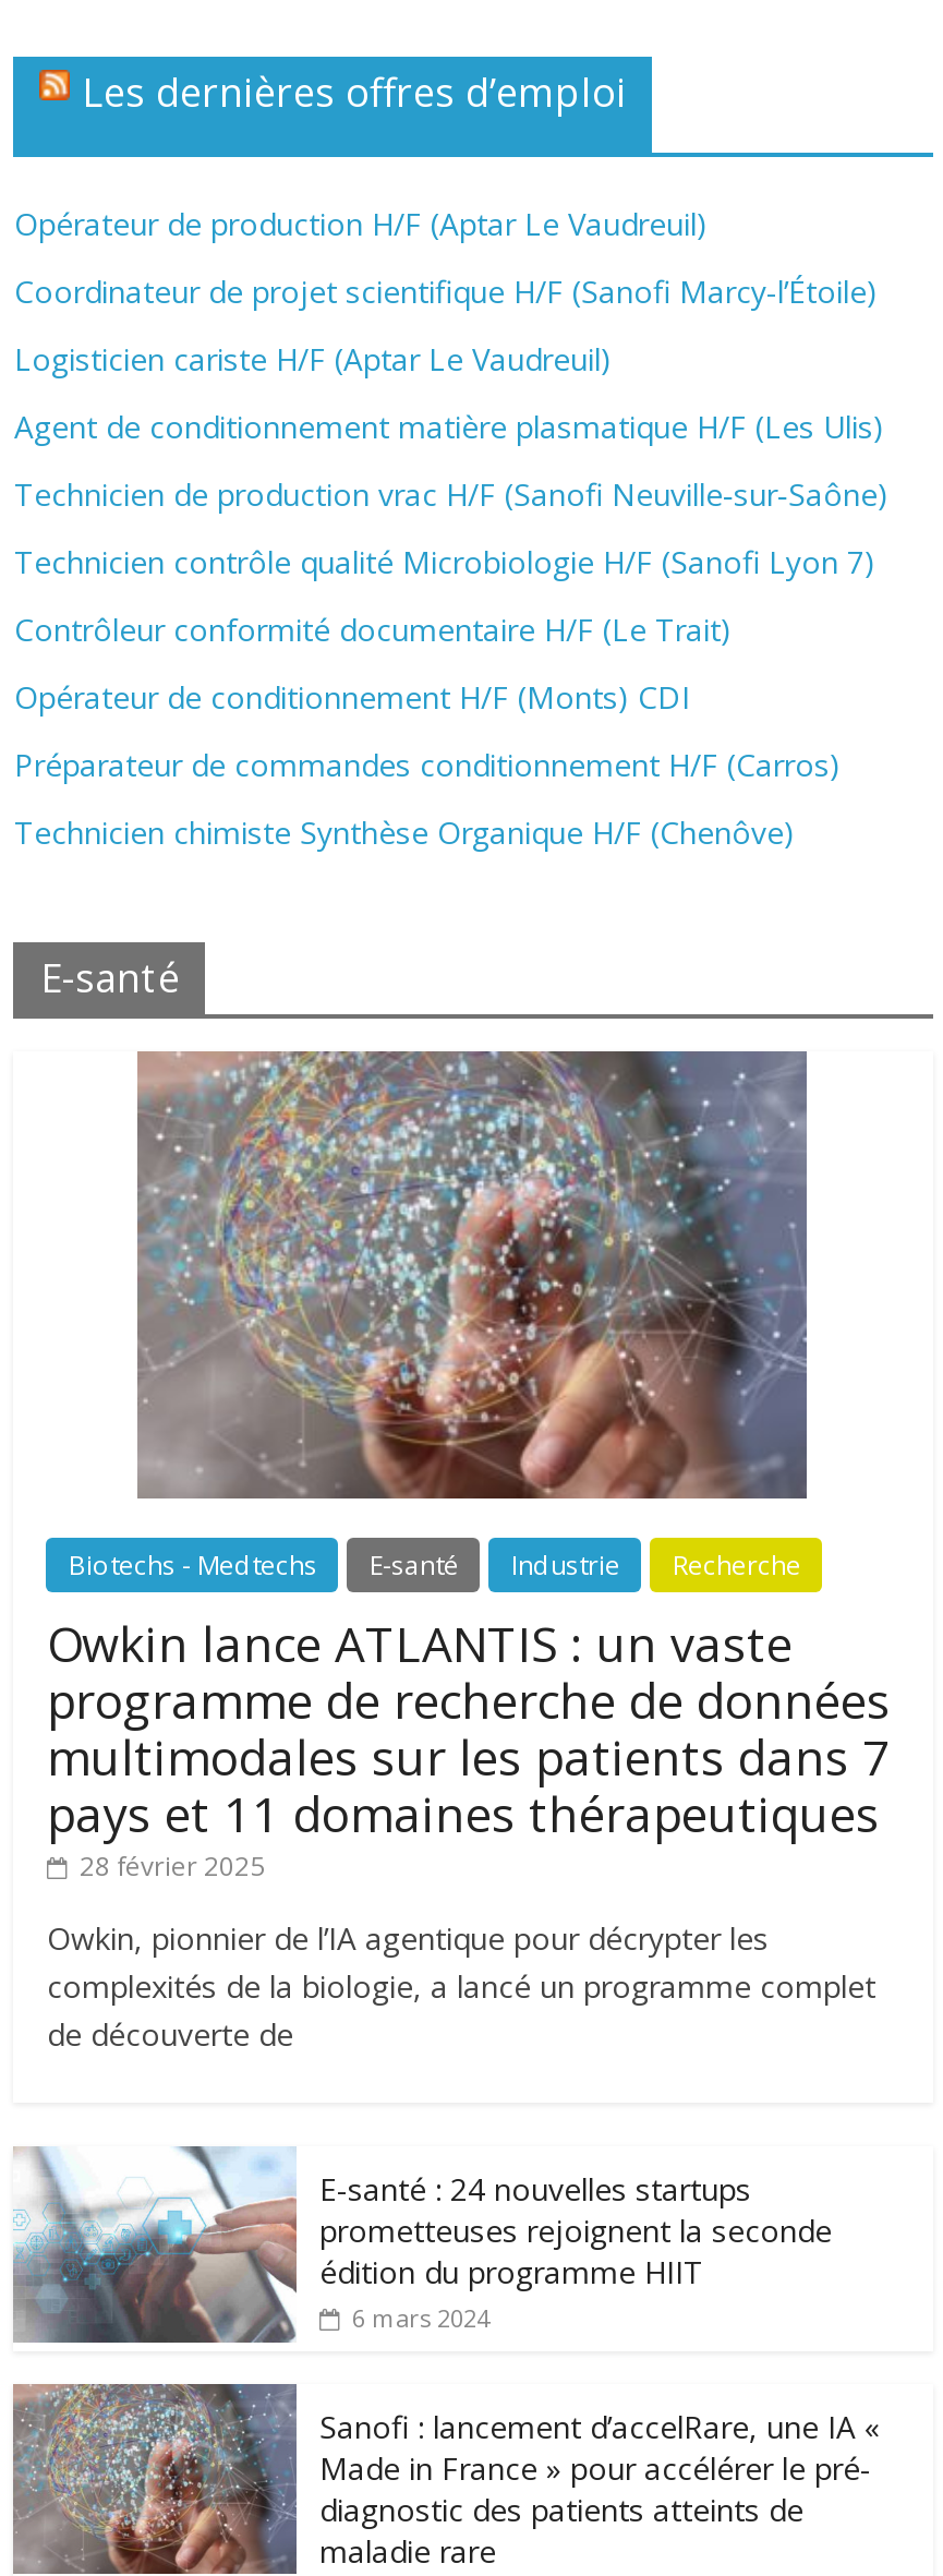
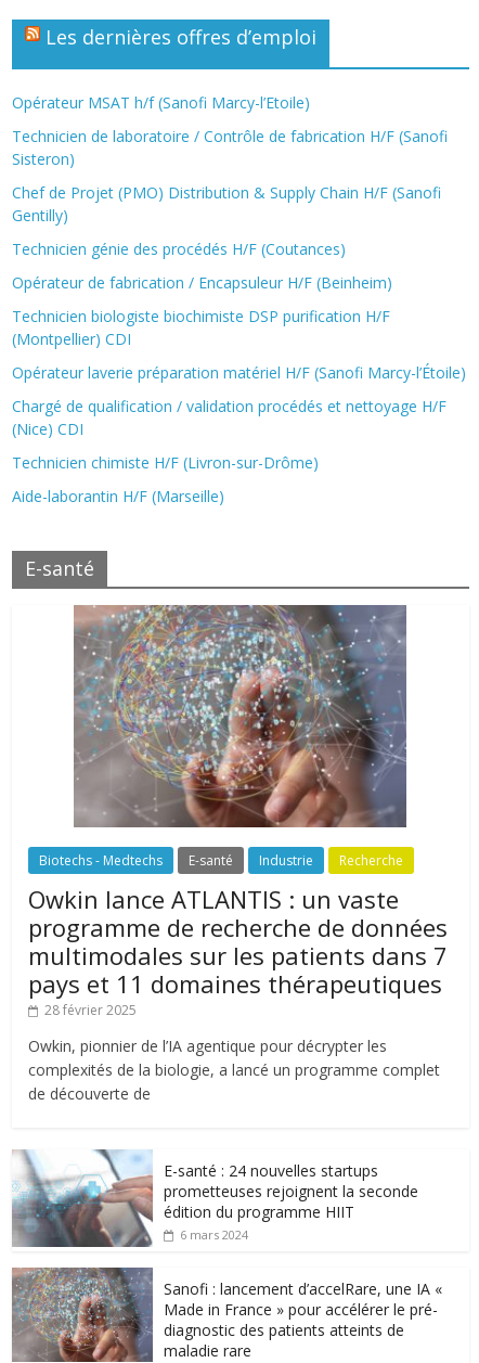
- Opérateur de production H/F (Aptar Le Vaudreuil)
+ Opérateur MSAT h/f (Sanofi Marcy-l’Etoile)

- Coordinateur de projet scientifique H/F (Sanofi Marcy-l’Étoile)
+ Technicien de laboratoire / Contrôle de fabrication H/F (Sanofi
+ Sisteron)

- Logisticien cariste H/F (Aptar Le Vaudreuil)
+ Chef de Projet (PMO) Distribution & Supply Chain H/F (Sanofi
+ Gentilly)

- Agent de conditionnement matière plasmatique H/F (Les Ulis)
+ Technicien génie des procédés H/F (Coutances)

- Technicien de production vrac H/F (Sanofi Neuville‑sur‑Saône)
+ Opérateur de fabrication / Encapsuleur H/F (Beinheim)

- Technicien contrôle qualité Microbiologie H/F (Sanofi Lyon 7)
+ Technicien biologiste biochimiste DSP purification H/F
+ (Montpellier) CDI

- Contrôleur conformité documentaire H/F (Le Trait)
+ Opérateur laverie préparation matériel H/F (Sanofi Marcy-l’Étoile)

- Opérateur de conditionnement H/F (Monts) CDI
+ Chargé de qualification / validation procédés et nettoyage H/F
+ (Nice) CDI

- Préparateur de commandes conditionnement H/F (Carros)
+ Technicien chimiste H/F (Livron-sur-Drôme)

- Technicien chimiste Synthèse Organique H/F (Chenôve)
+ Aide-laborantin H/F (Marseille)
